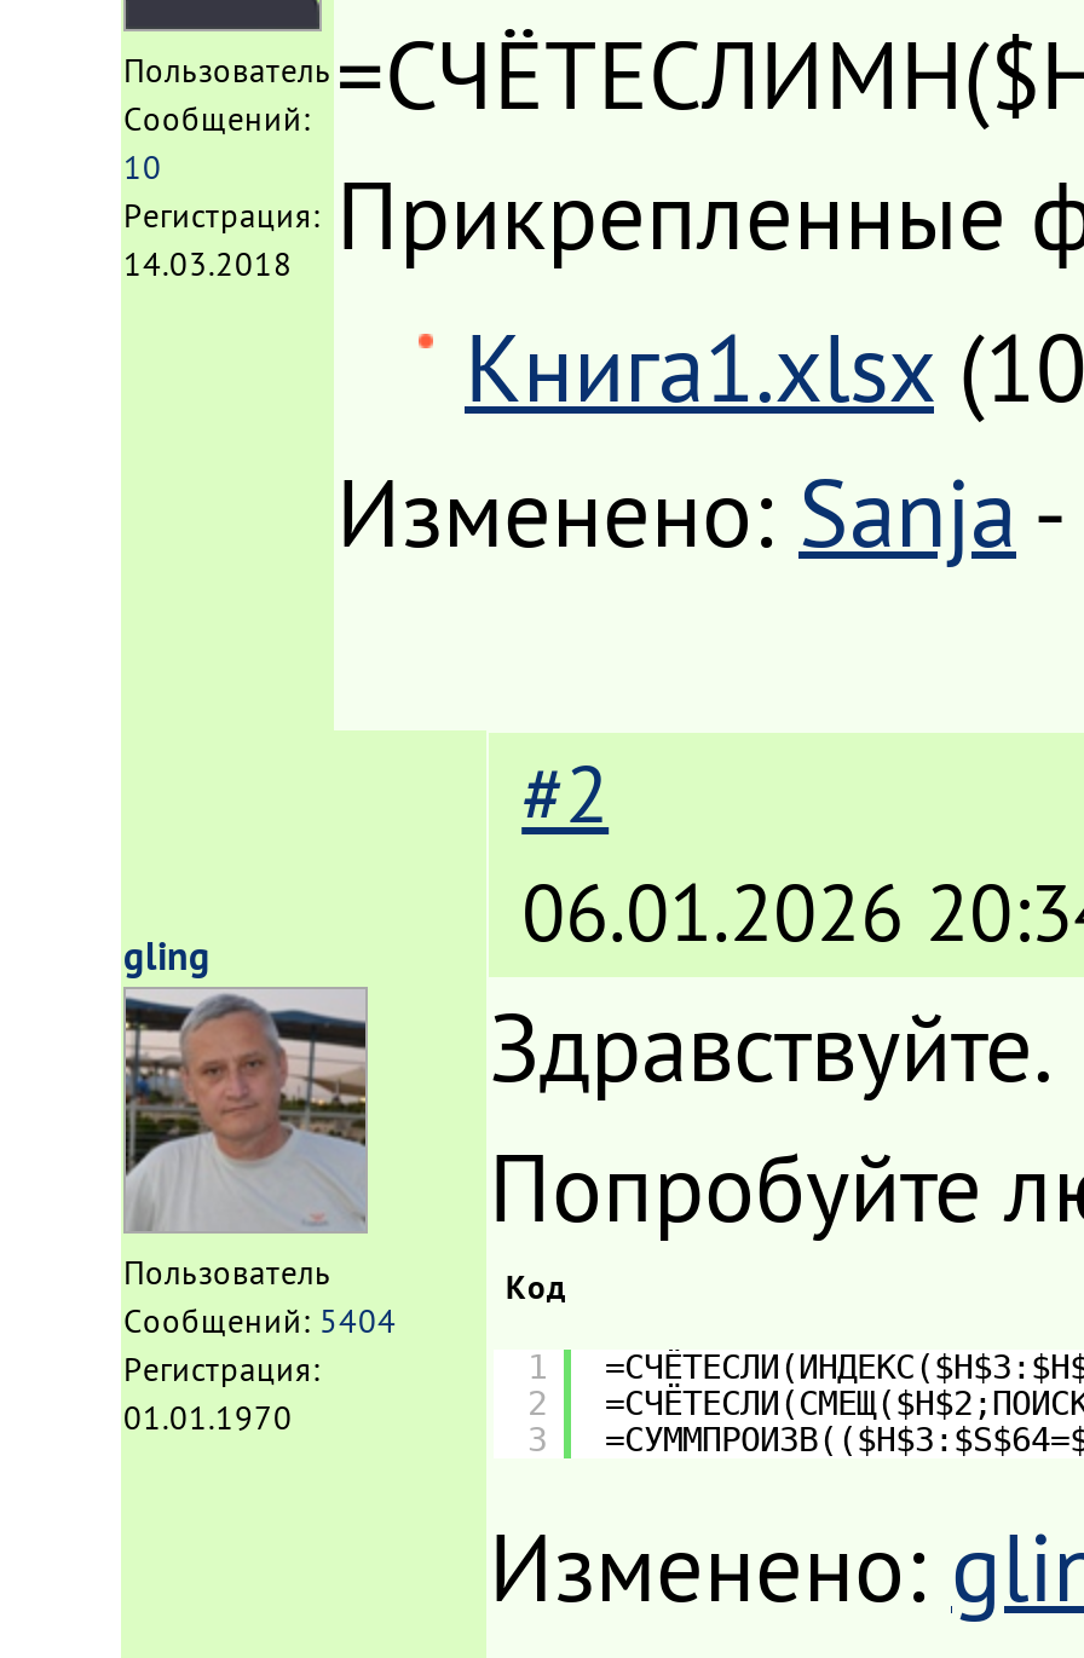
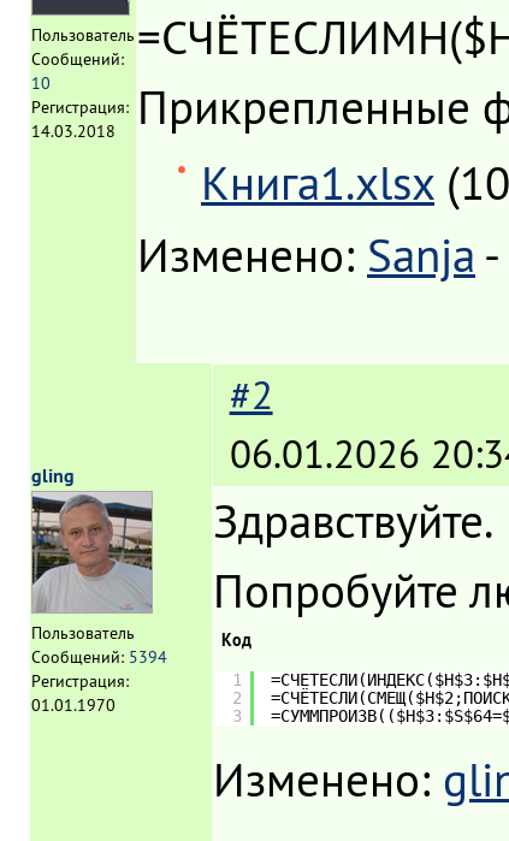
- Сообщений: 5404
+ Сообщений: 5394
